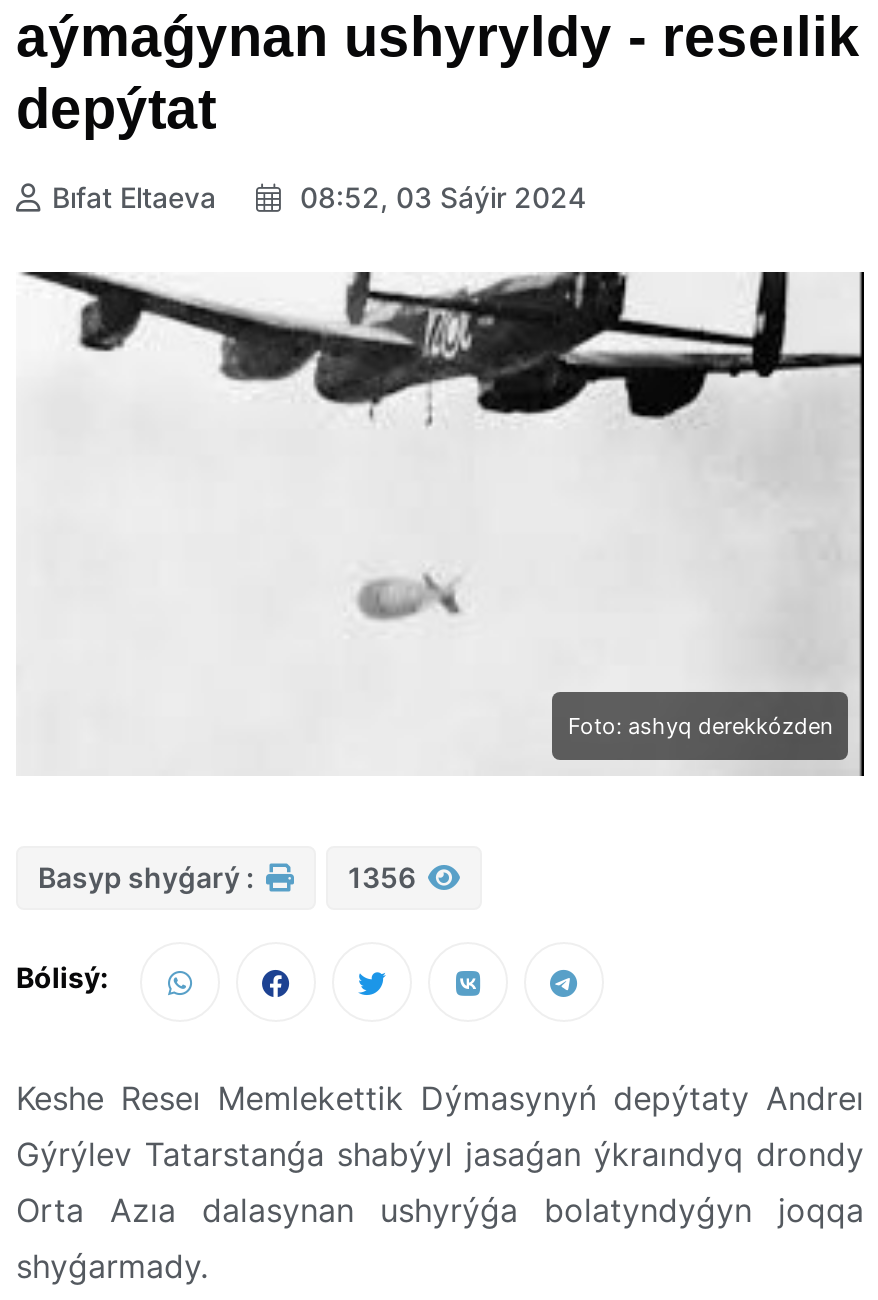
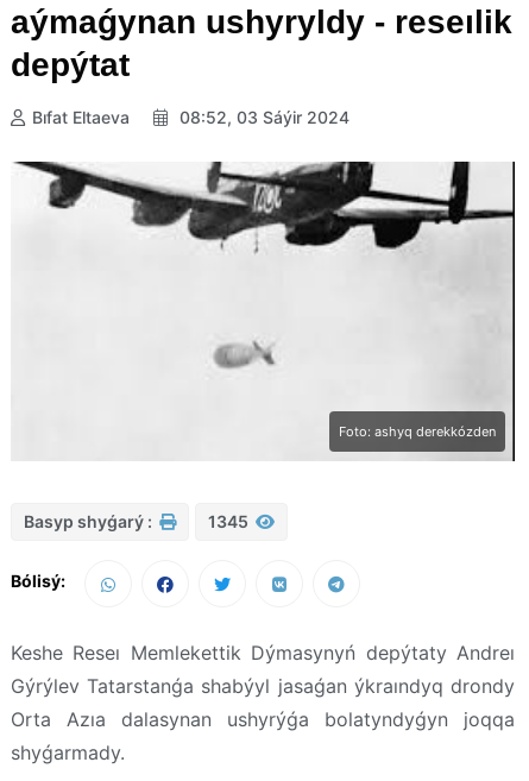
- 1356
+ 1345
